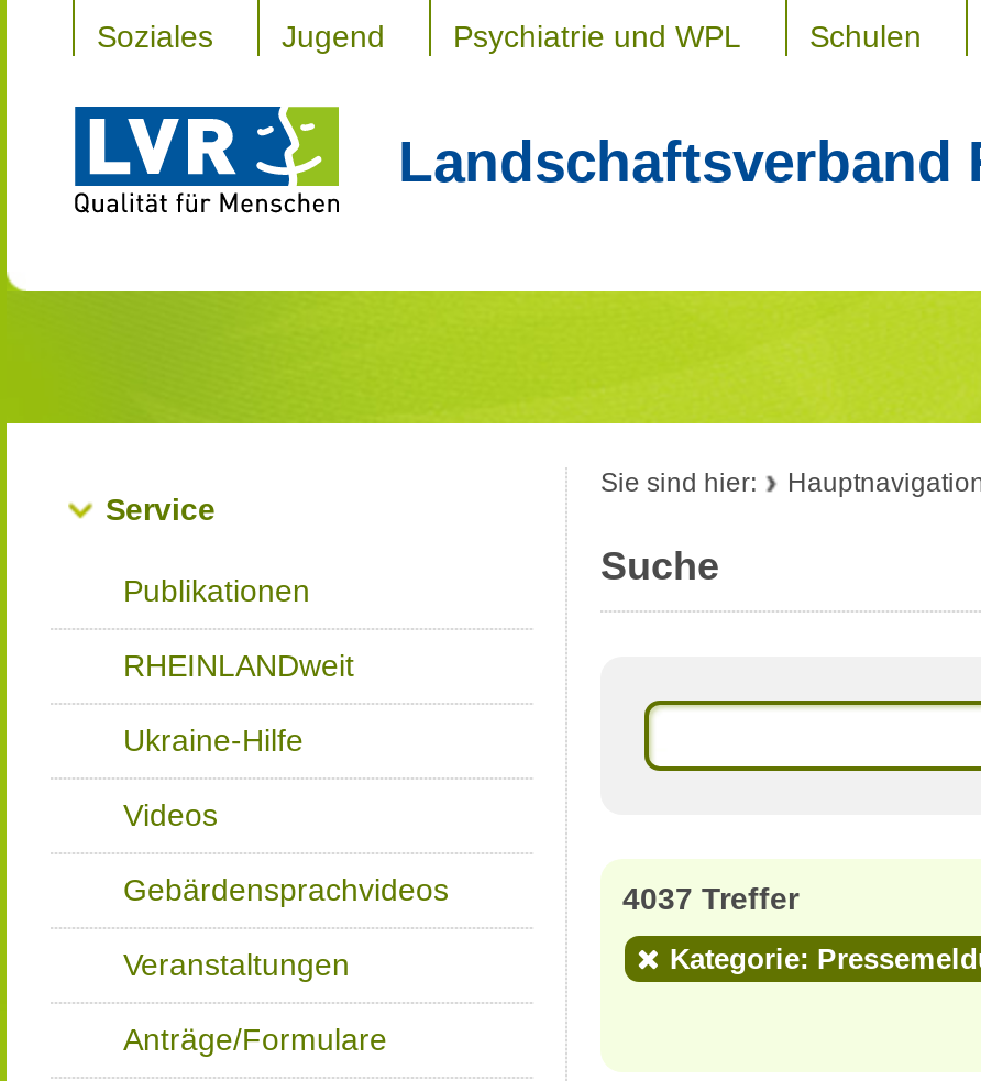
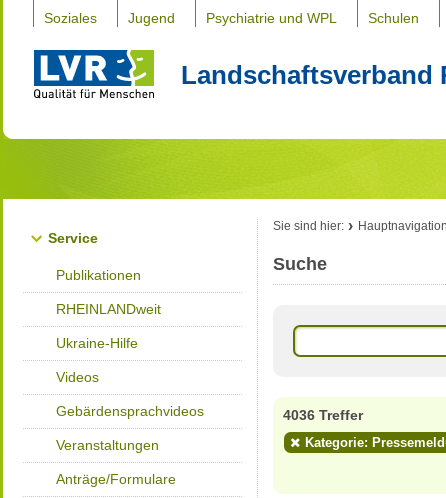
- 4037 Treffer
+ 4036 Treffer
